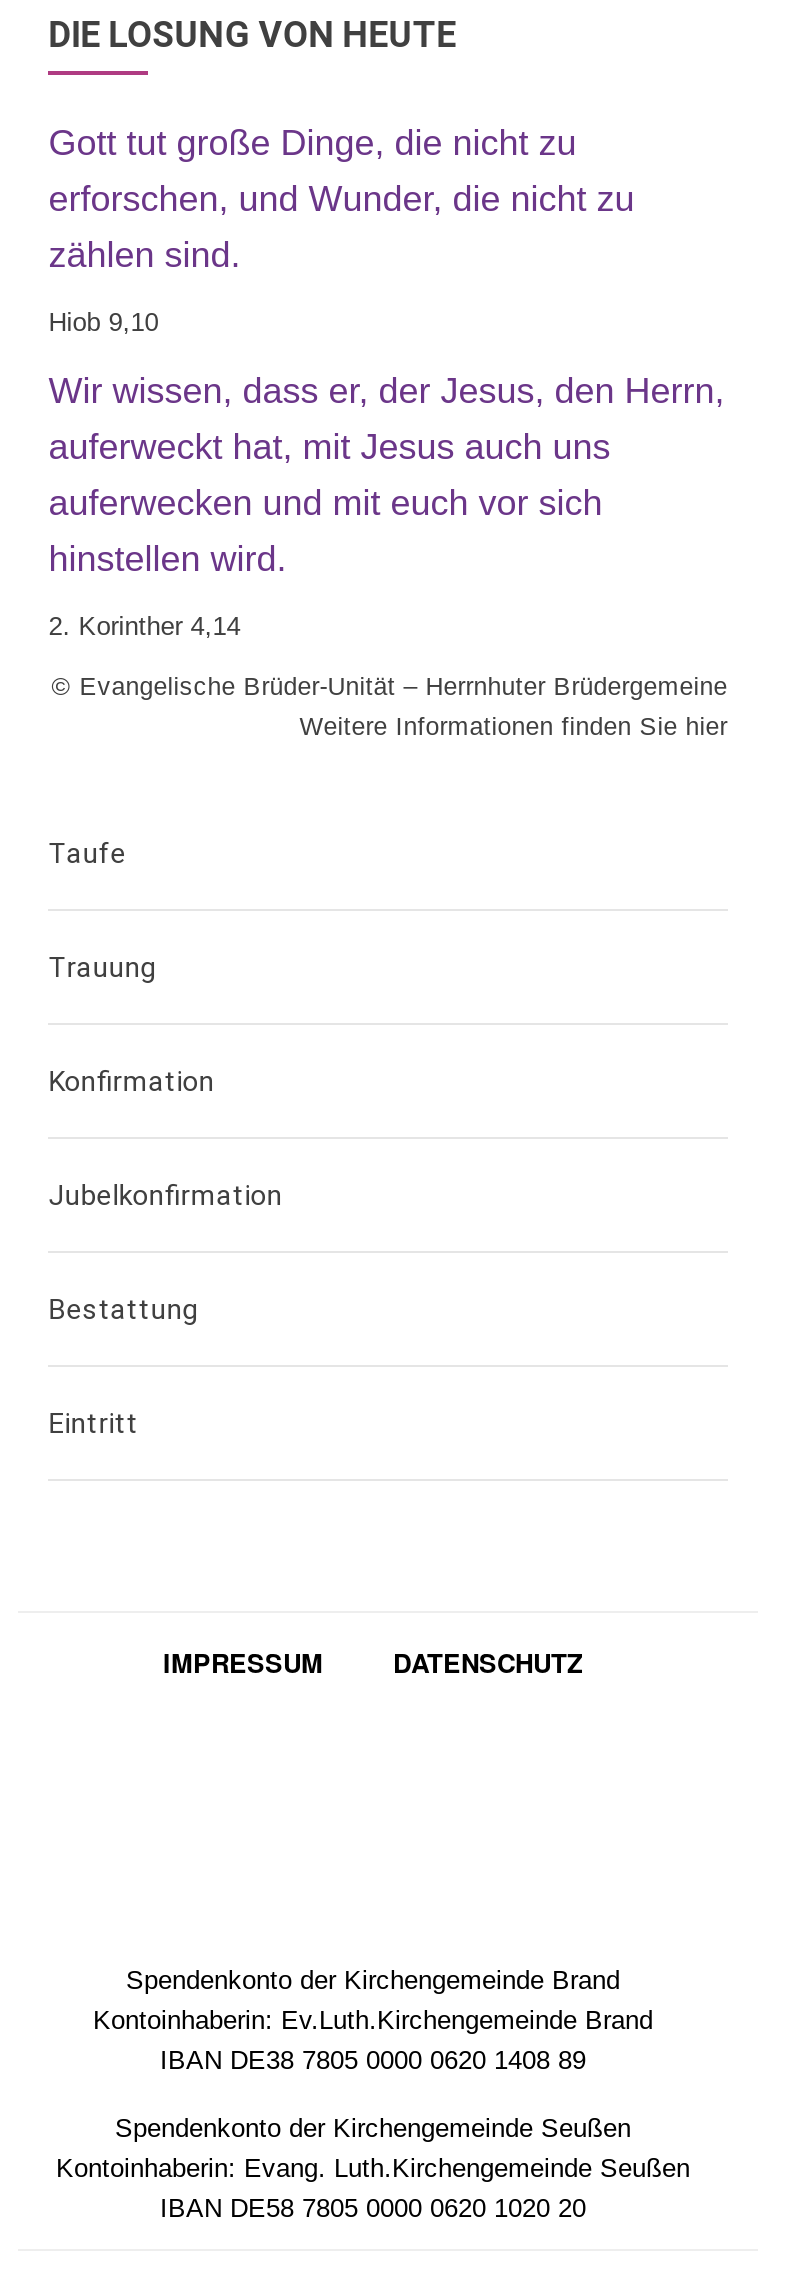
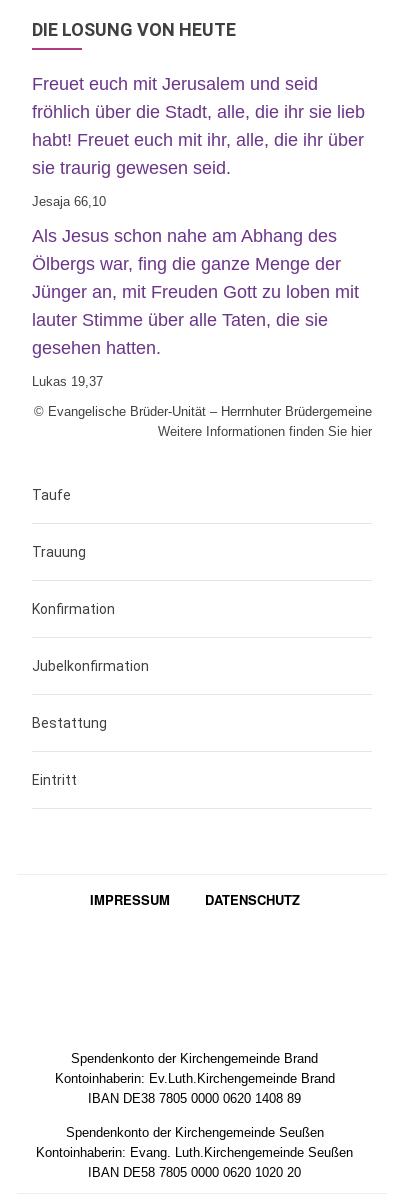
- Gott tut große Dinge, die nicht zu
- erforschen, und Wunder, die nicht zu
- zählen sind.
+ Freuet euch mit Jerusalem und seid
+ fröhlich über die Stadt, alle, die ihr sie lieb
+ habt! Freuet euch mit ihr, alle, die ihr über
+ sie traurig gewesen seid.

- Hiob 9,10
+ Jesaja 66,10

- Wir wissen, dass er, der Jesus, den Herrn,
- auferweckt hat, mit Jesus auch uns
- auferwecken und mit euch vor sich
- hinstellen wird.
+ Als Jesus schon nahe am Abhang des
+ Ölbergs war, fing die ganze Menge der
+ Jünger an, mit Freuden Gott zu loben mit
+ lauter Stimme über alle Taten, die sie
+ gesehen hatten.

- 2. Korinther 4,14
+ Lukas 19,37
